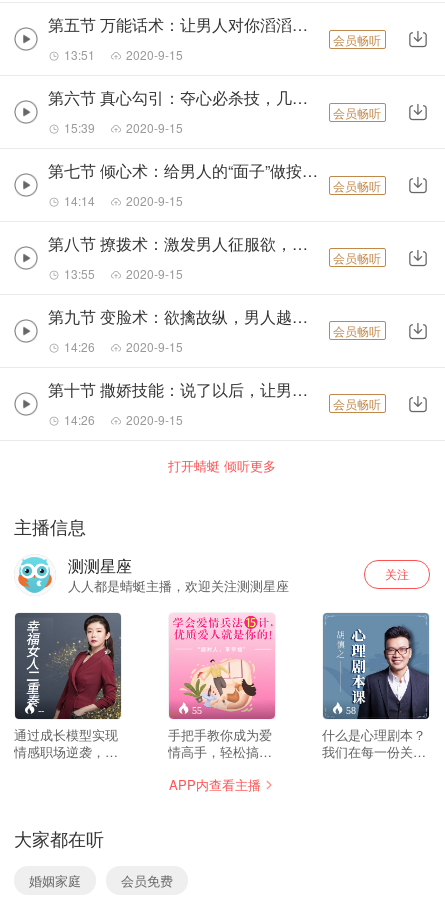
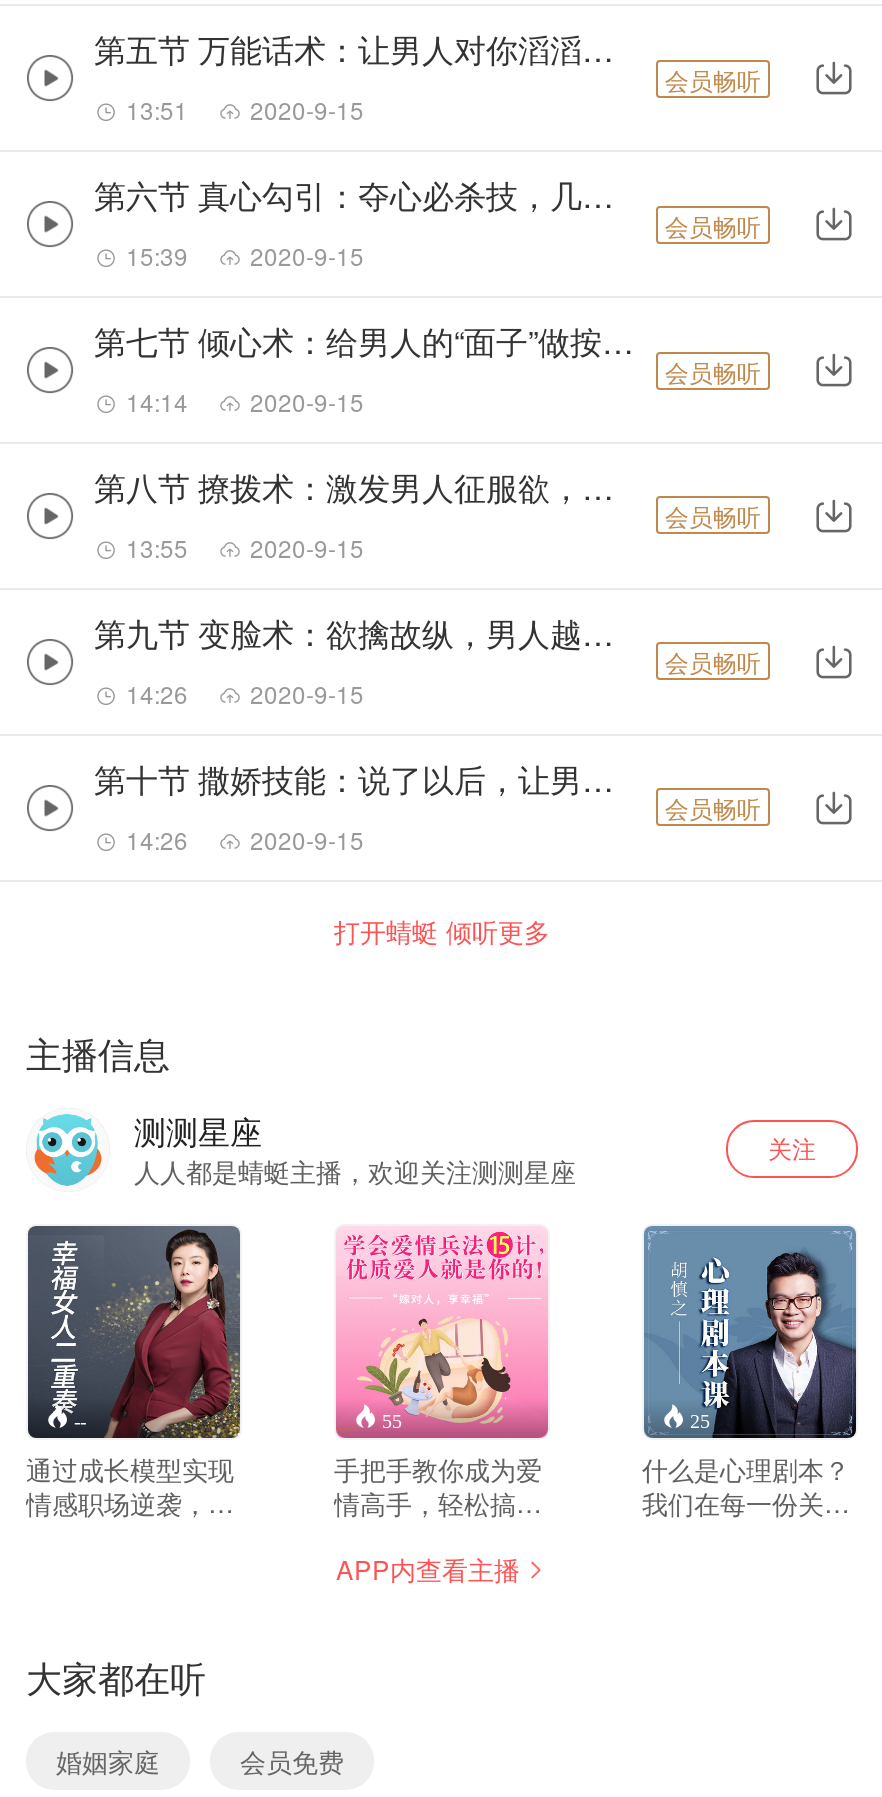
- 58
+ 25
